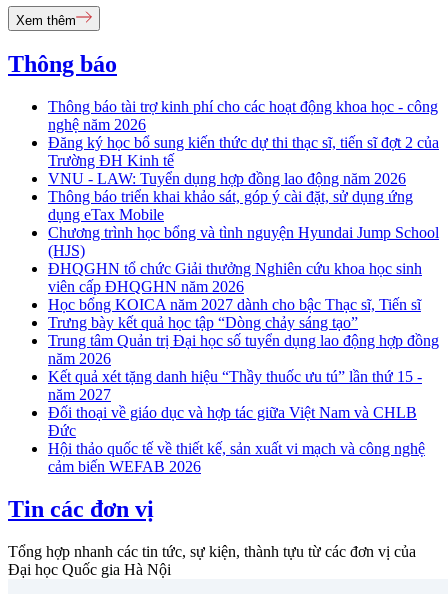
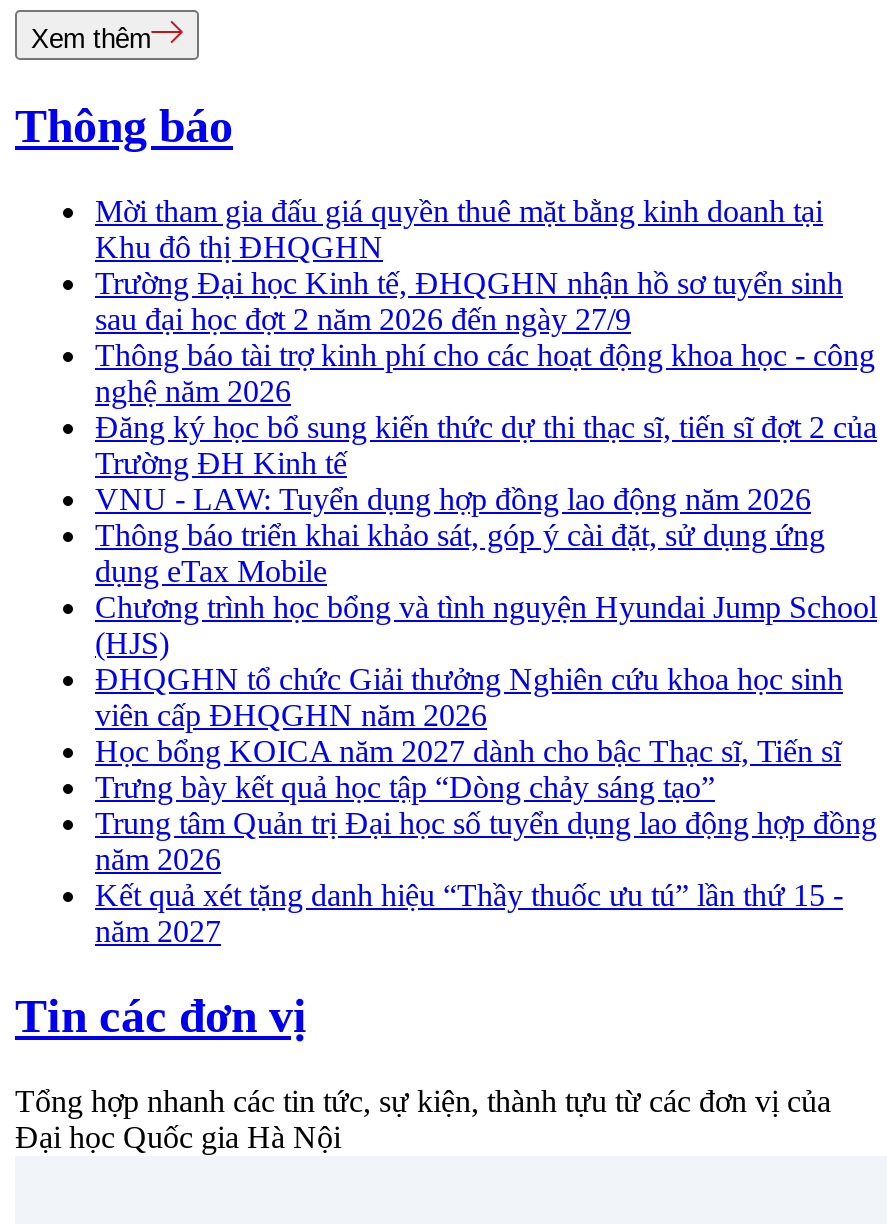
+ Mời tham gia đấu giá quyền thuê mặt bằng kinh doanh tại
+ Khu đô thị ĐHQGHN
+ Trường Đại học Kinh tế, ĐHQGHN nhận hồ sơ tuyển sinh
+ sau đại học đợt 2 năm 2026 đến ngày 27/9

moved down: Thông báo tài trợ kinh phí cho các hoạt động khoa học - công | nghệ năm 2026 | Đăng ký học bổ sung kiến thức dự thi thạc sĩ, tiến sĩ đợt 2 của | ... | Kết quả xét tặng danh hiệu “Thầy thuốc ưu tú” lần thứ 15 - | năm 2027

- Đối thoại về giáo dục và hợp tác giữa Việt Nam và CHLB
- Đức
- Hội thảo quốc tế về thiết kế, sản xuất vi mạch và công nghệ
- cảm biến WEFAB 2026
